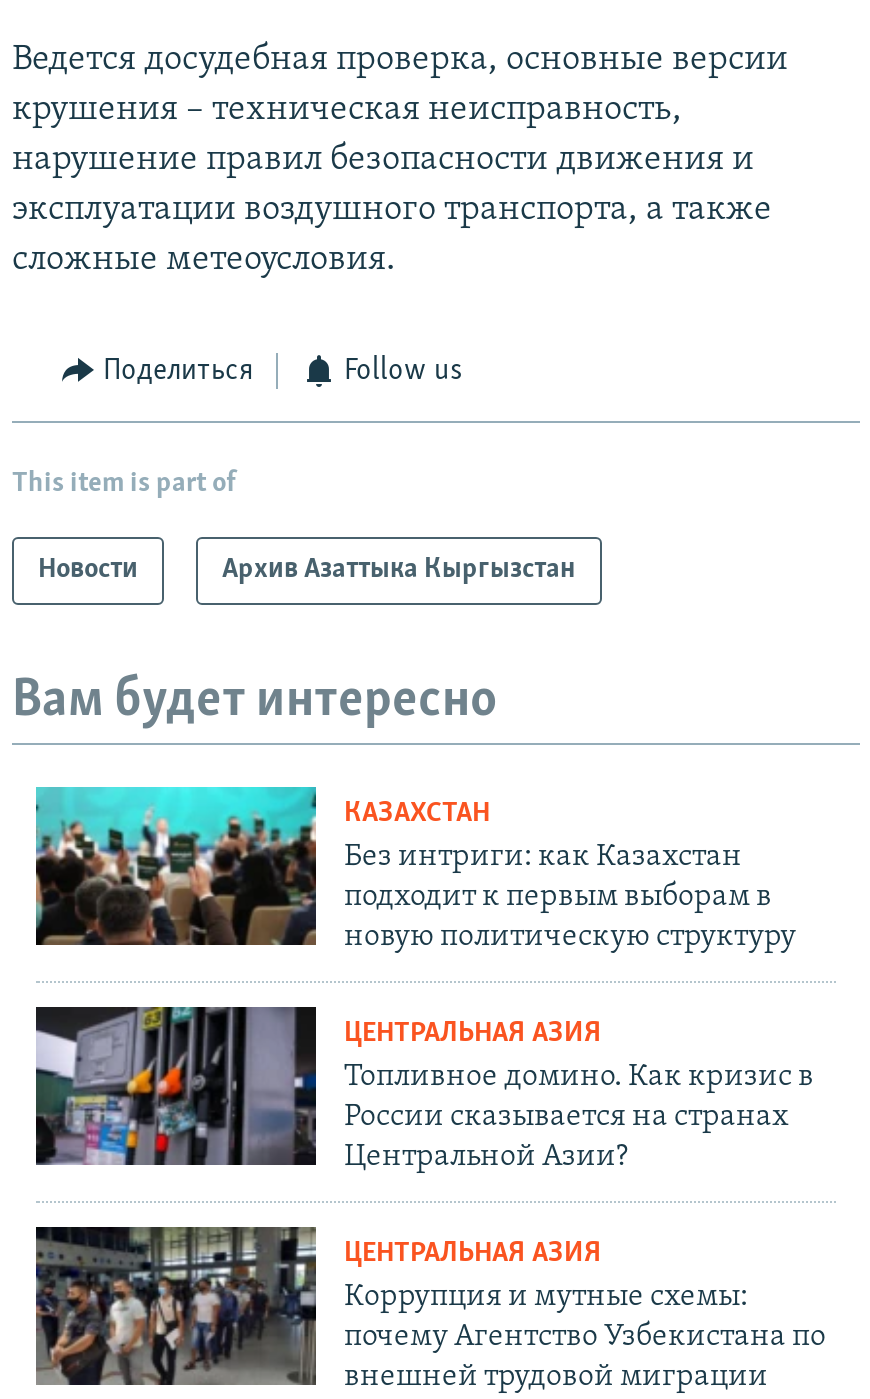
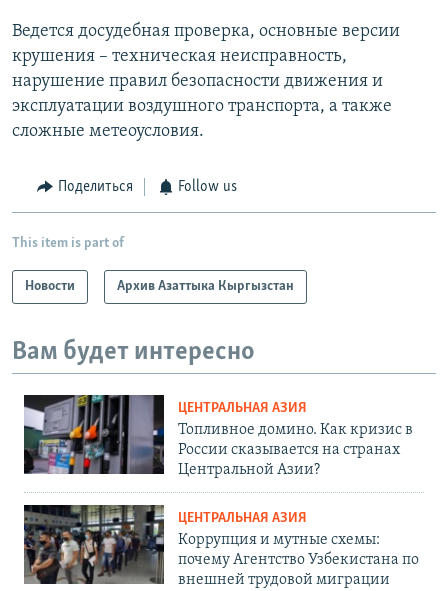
- [image]
- КАЗАХСТАН
- Без интриги: как Казахстан
- подходит к первым выборам в
- новую политическую структуру
